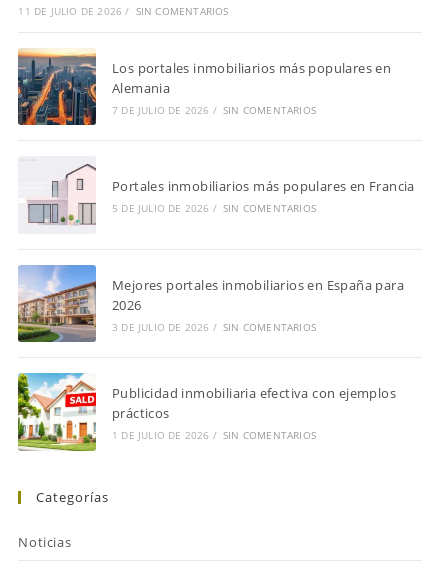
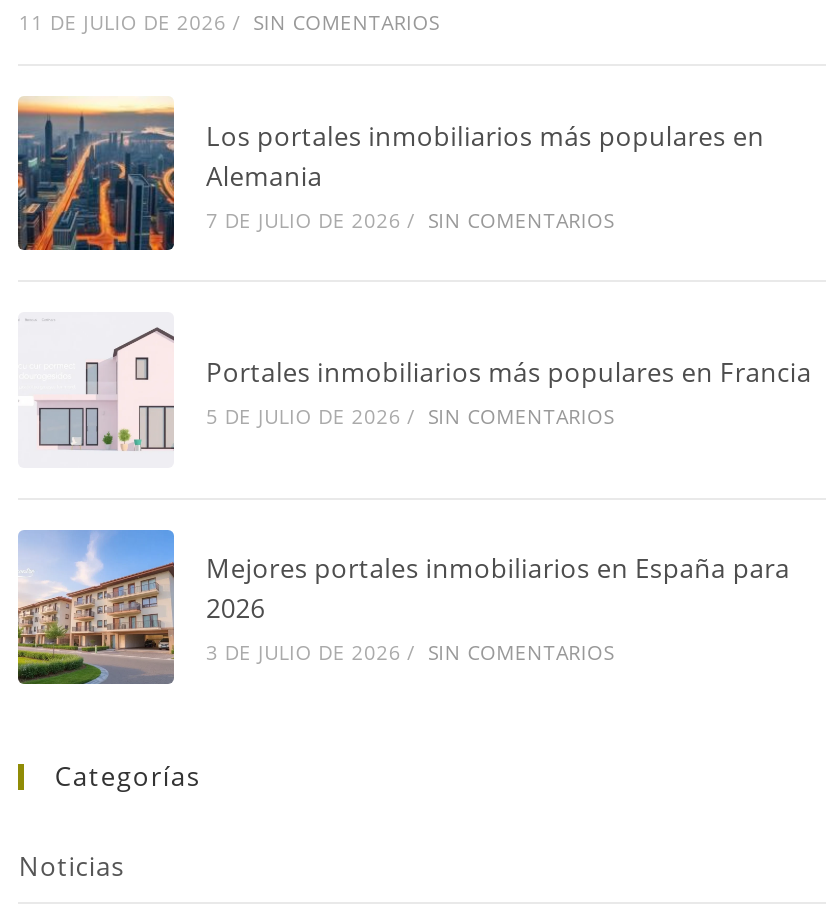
- [image]
- Publicidad inmobiliaria efectiva con ejemplos
- prácticos
- 1 DE JULIO DE 2026 / SIN COMENTARIOS
